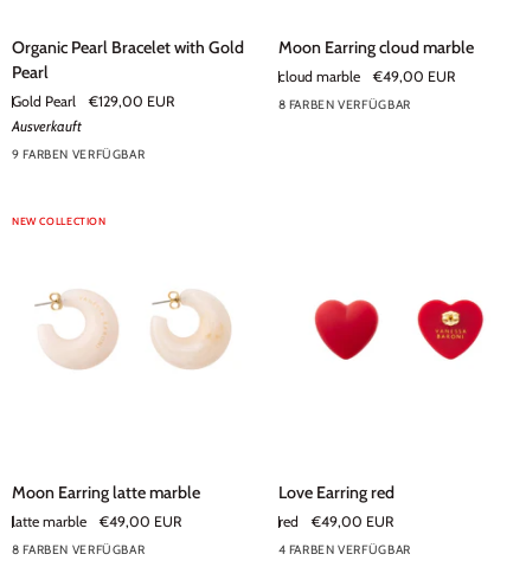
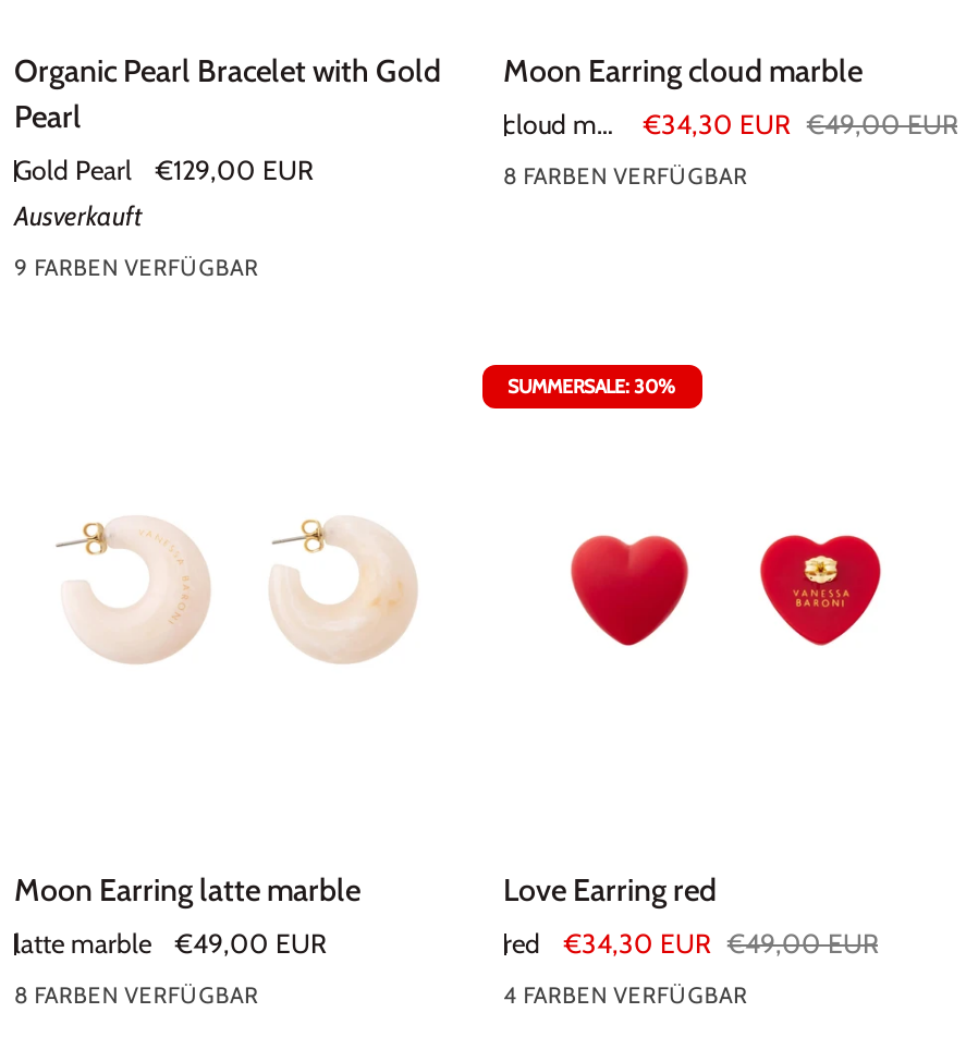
- €49,00 EUR
+ €34,30 EUR €49,00 EUR

+ SUMMERSALE: 30%

- NEW COLLECTION

- €49,00 EUR
+ €34,30 EUR €49,00 EUR
